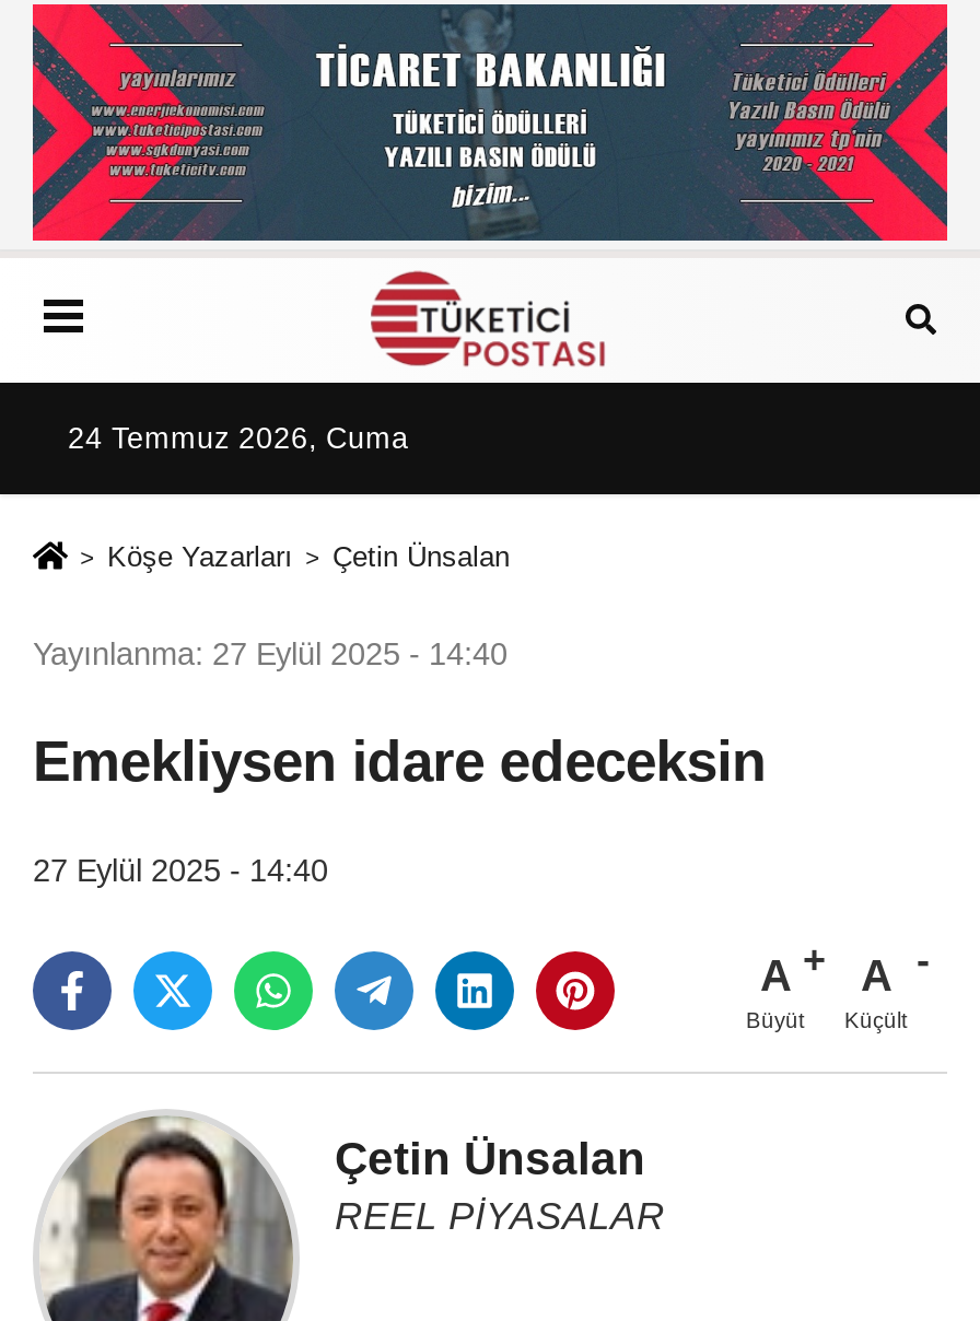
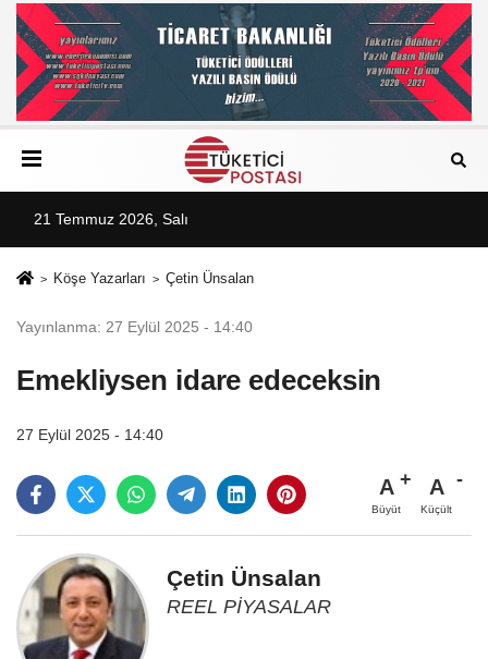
- 24 Temmuz 2026, Cuma
+ 21 Temmuz 2026, Salı
